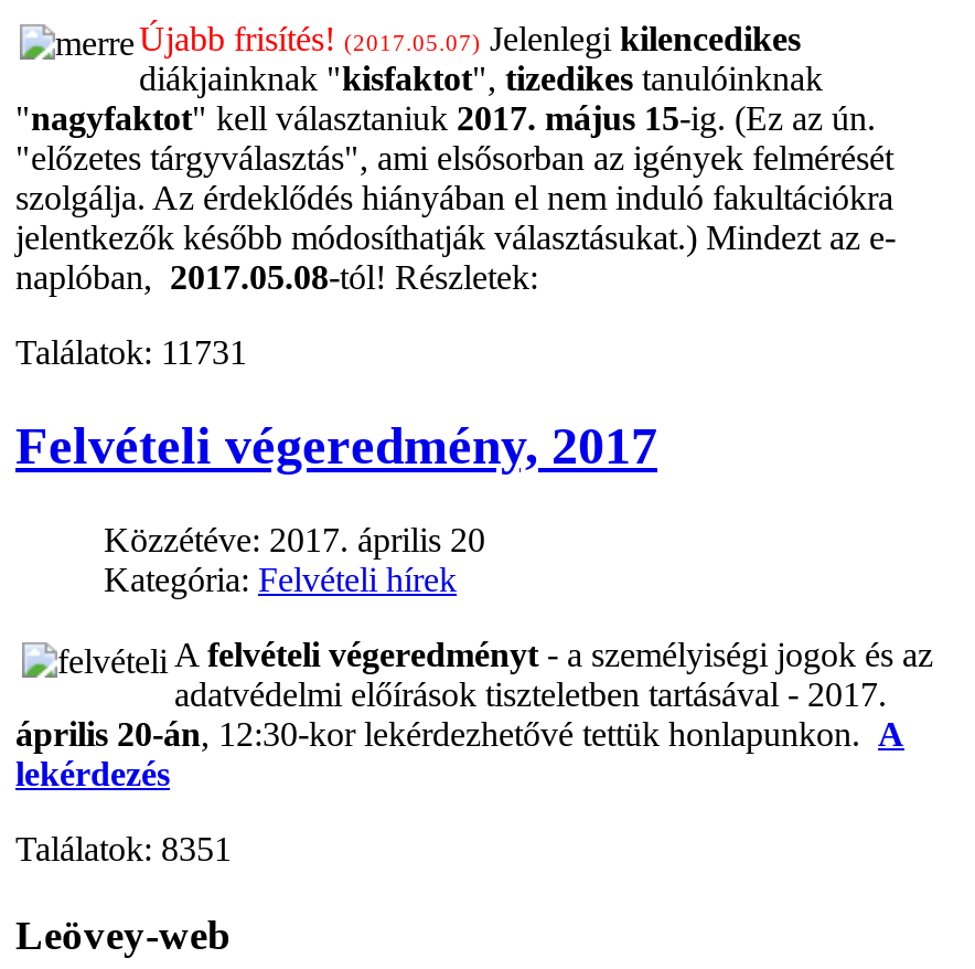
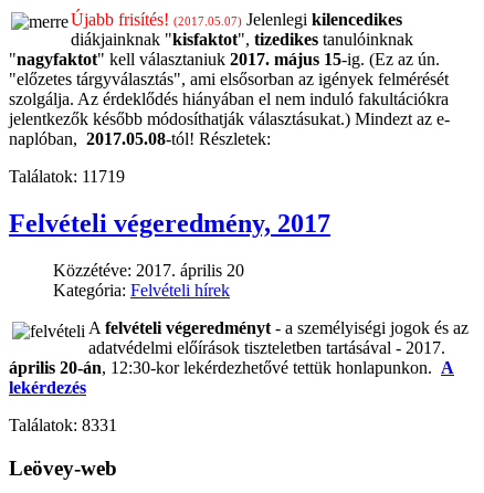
- Találatok: 11731
+ Találatok: 11719

- Találatok: 8351
+ Találatok: 8331
